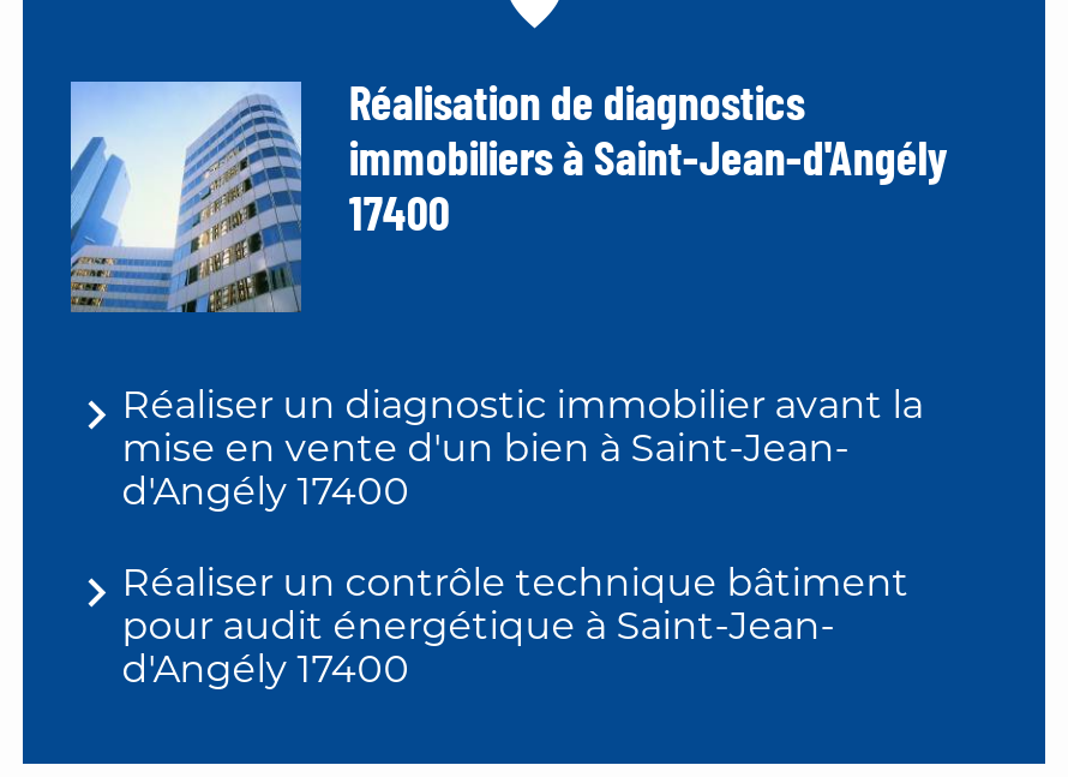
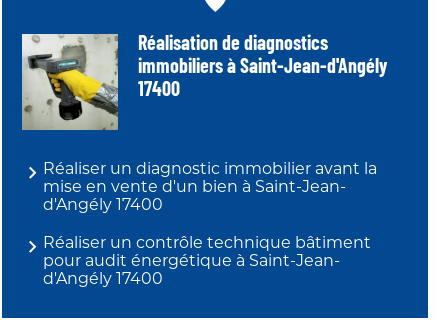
- [image]
+ [image]
